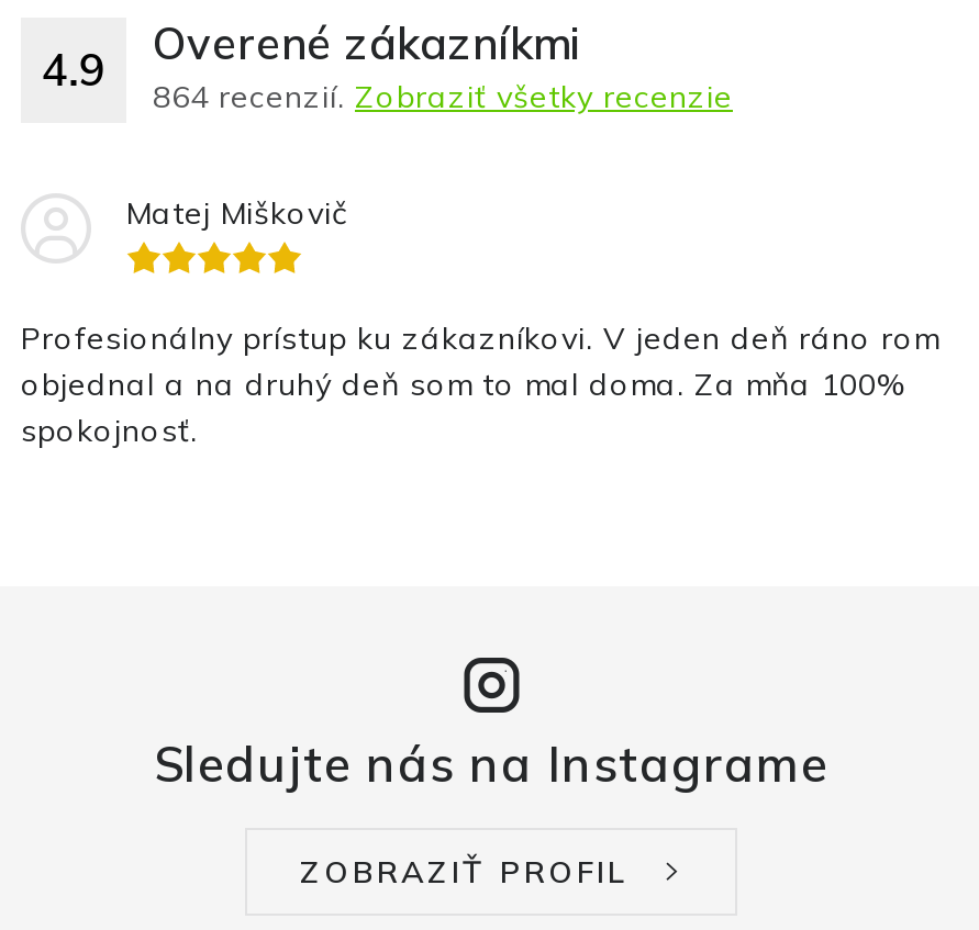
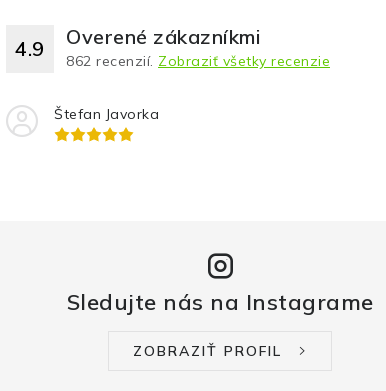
- 864 recenzií. Zobraziť všetky recenzie
- Matej Miškovič
- Profesionálny prístup ku zákazníkovi. V jeden deň ráno rom
- objednal a na druhý deň som to mal doma. Za mňa 100%
- spokojnosť.
+ 862 recenzií. Zobraziť všetky recenzie
+ Štefan Javorka
